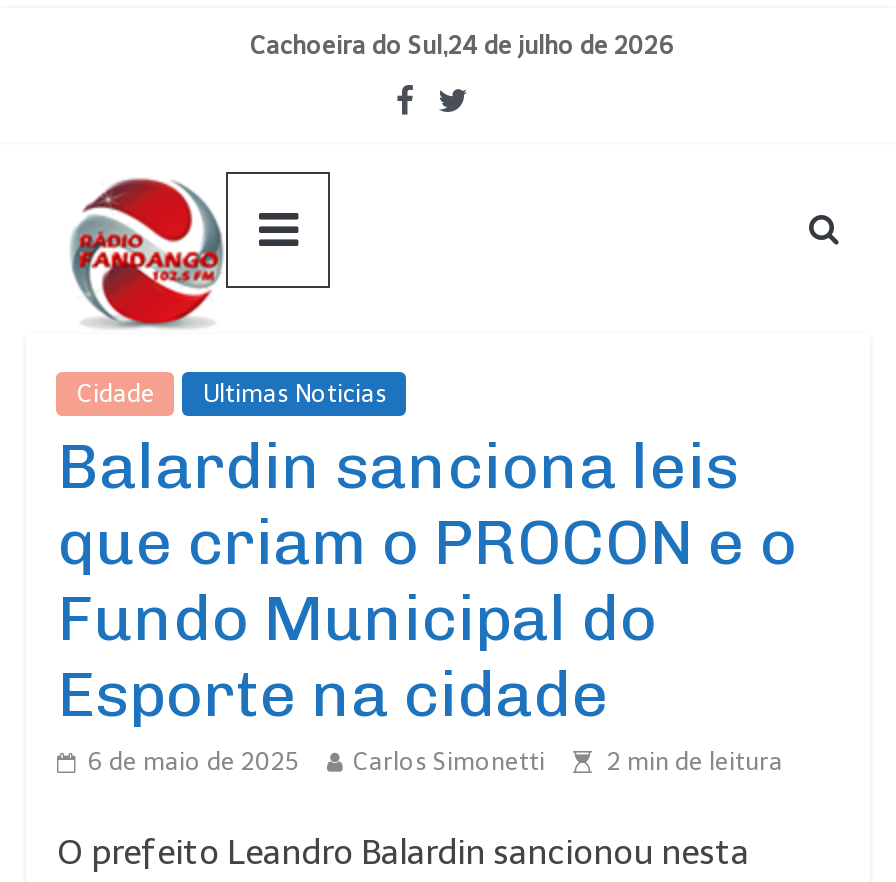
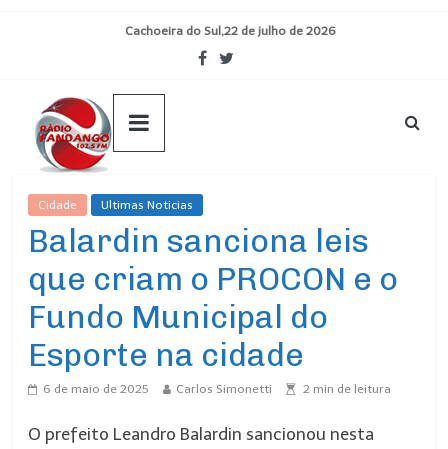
- Cachoeira do Sul,24 de julho de 2026
+ Cachoeira do Sul,22 de julho de 2026
